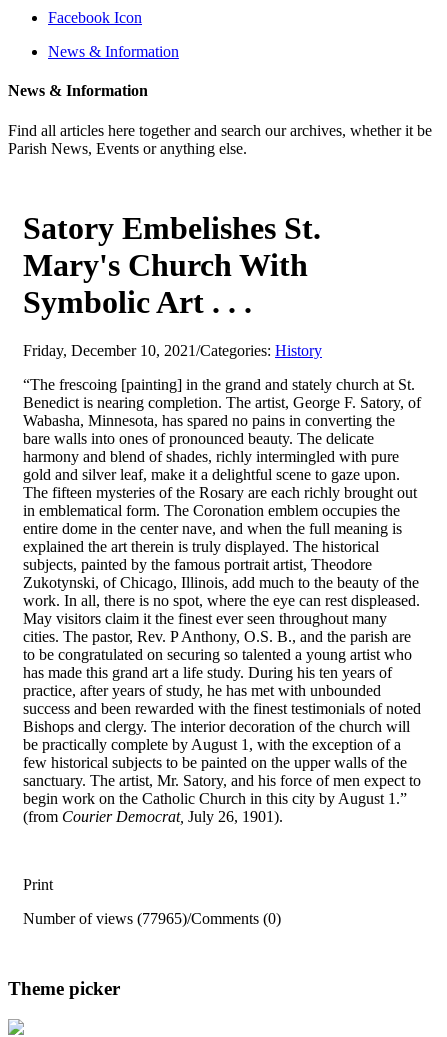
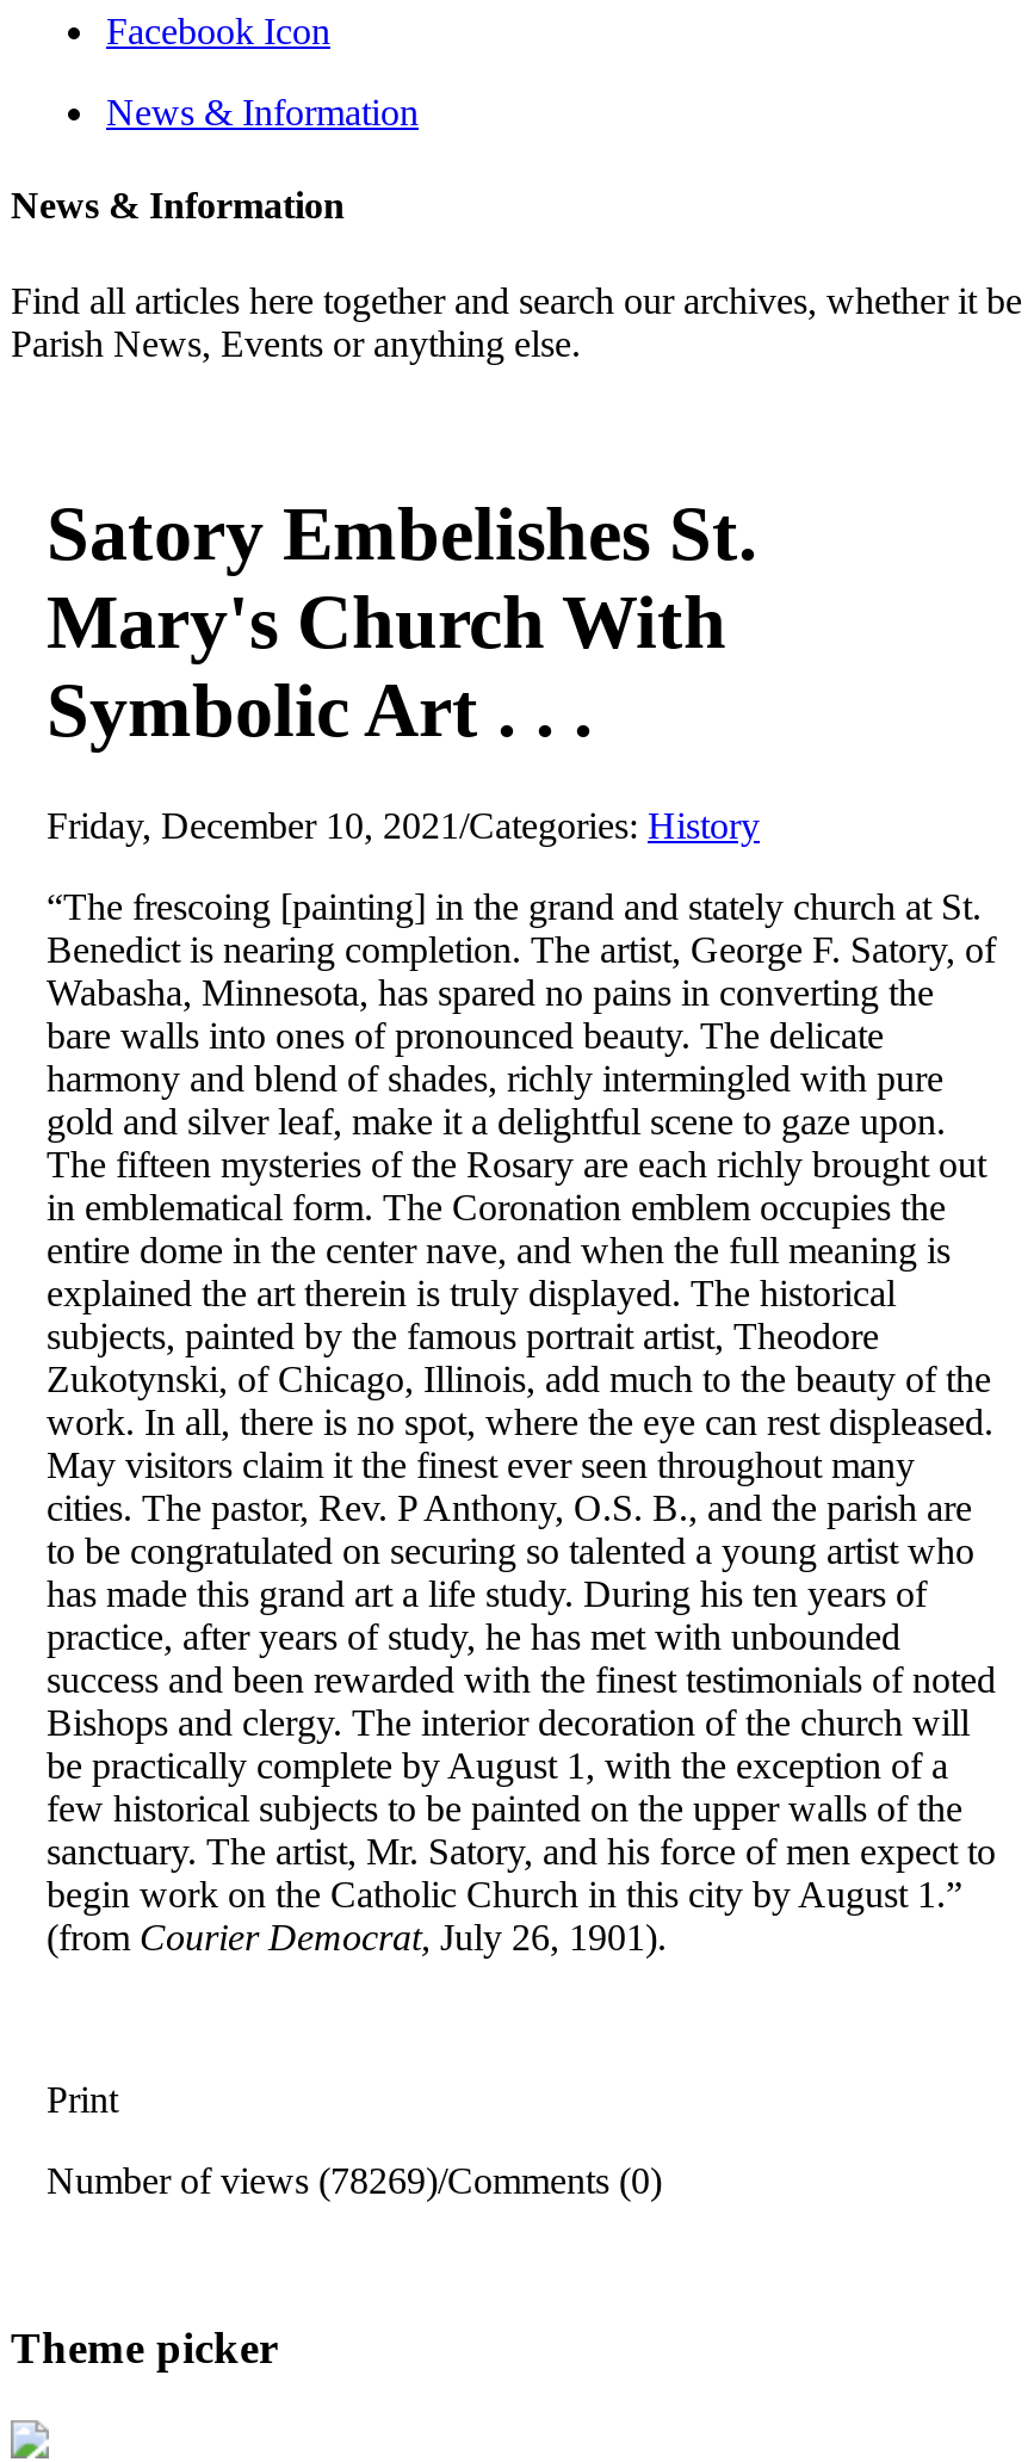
- Number of views (77965)/Comments (0)
+ Number of views (78269)/Comments (0)
